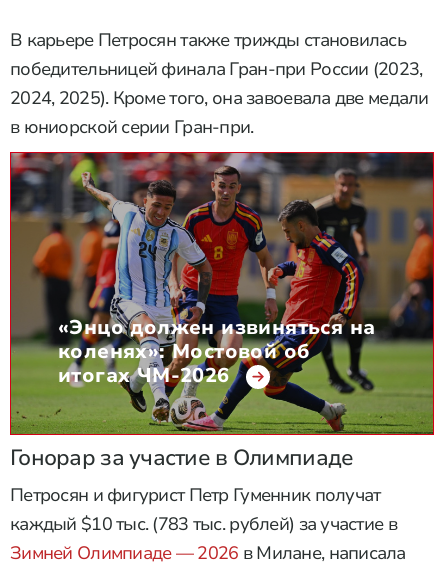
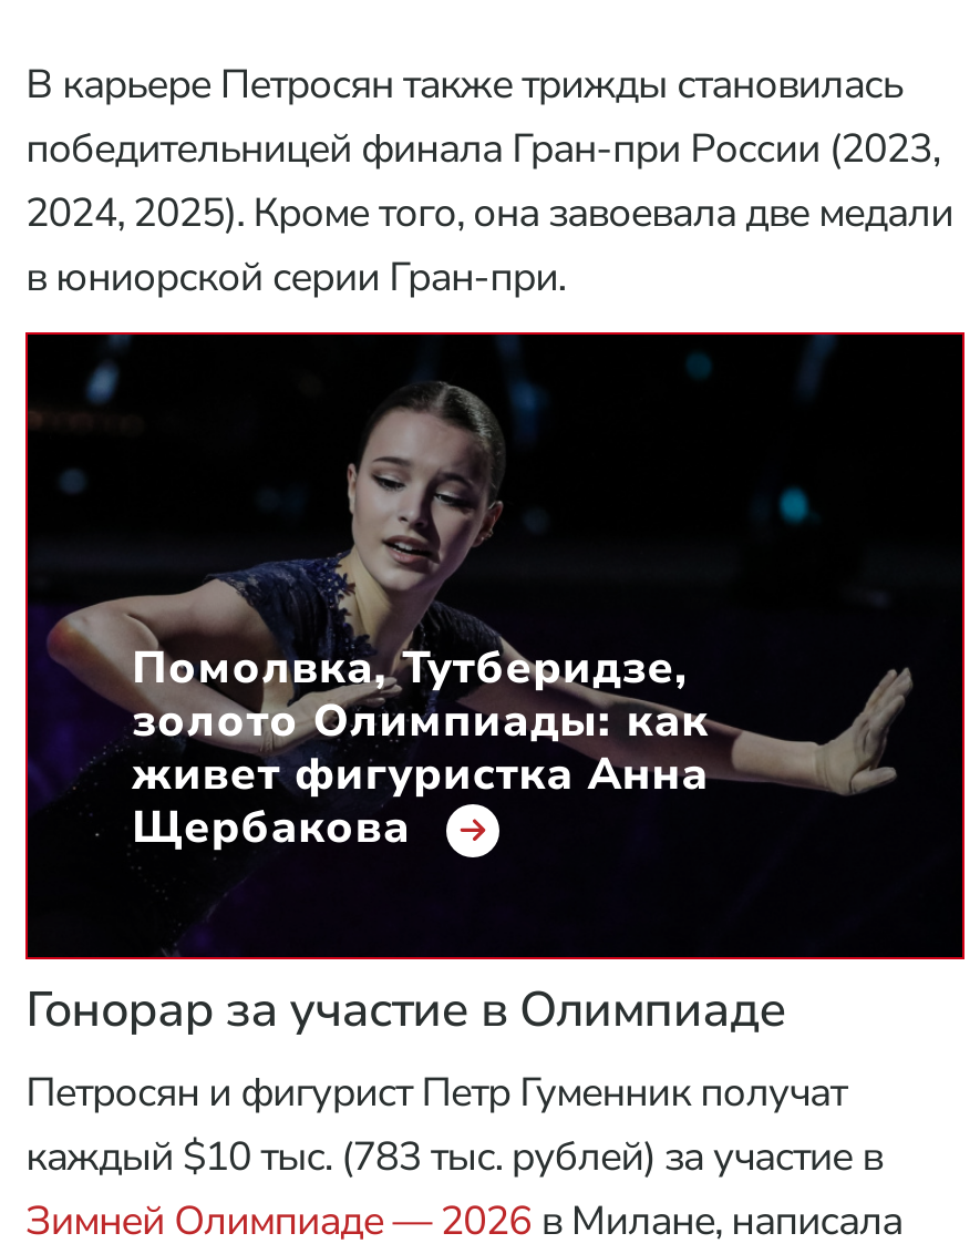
- [image]
- «Энцо должен извиняться на
- коленях»: Мостовой об
- итогах ЧМ-2026
+ [image]
+ Помолвка, Тутберидзе,
+ золото Олимпиады: как
+ живет фигуристка Анна
+ Щербакова
